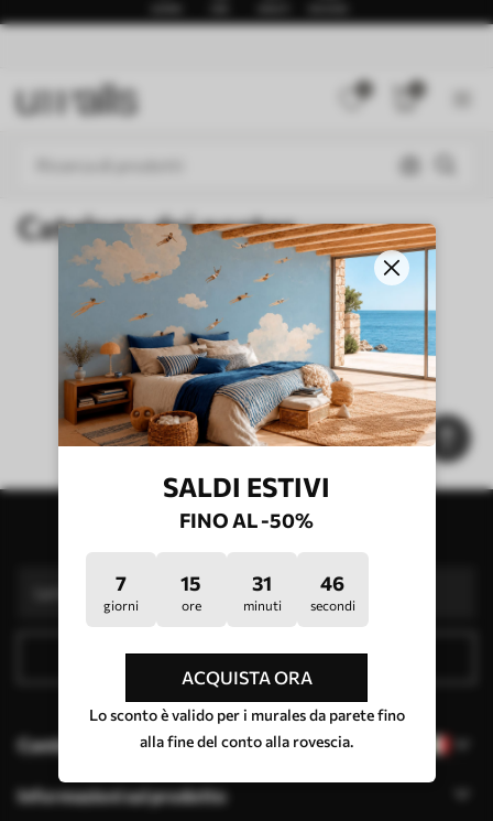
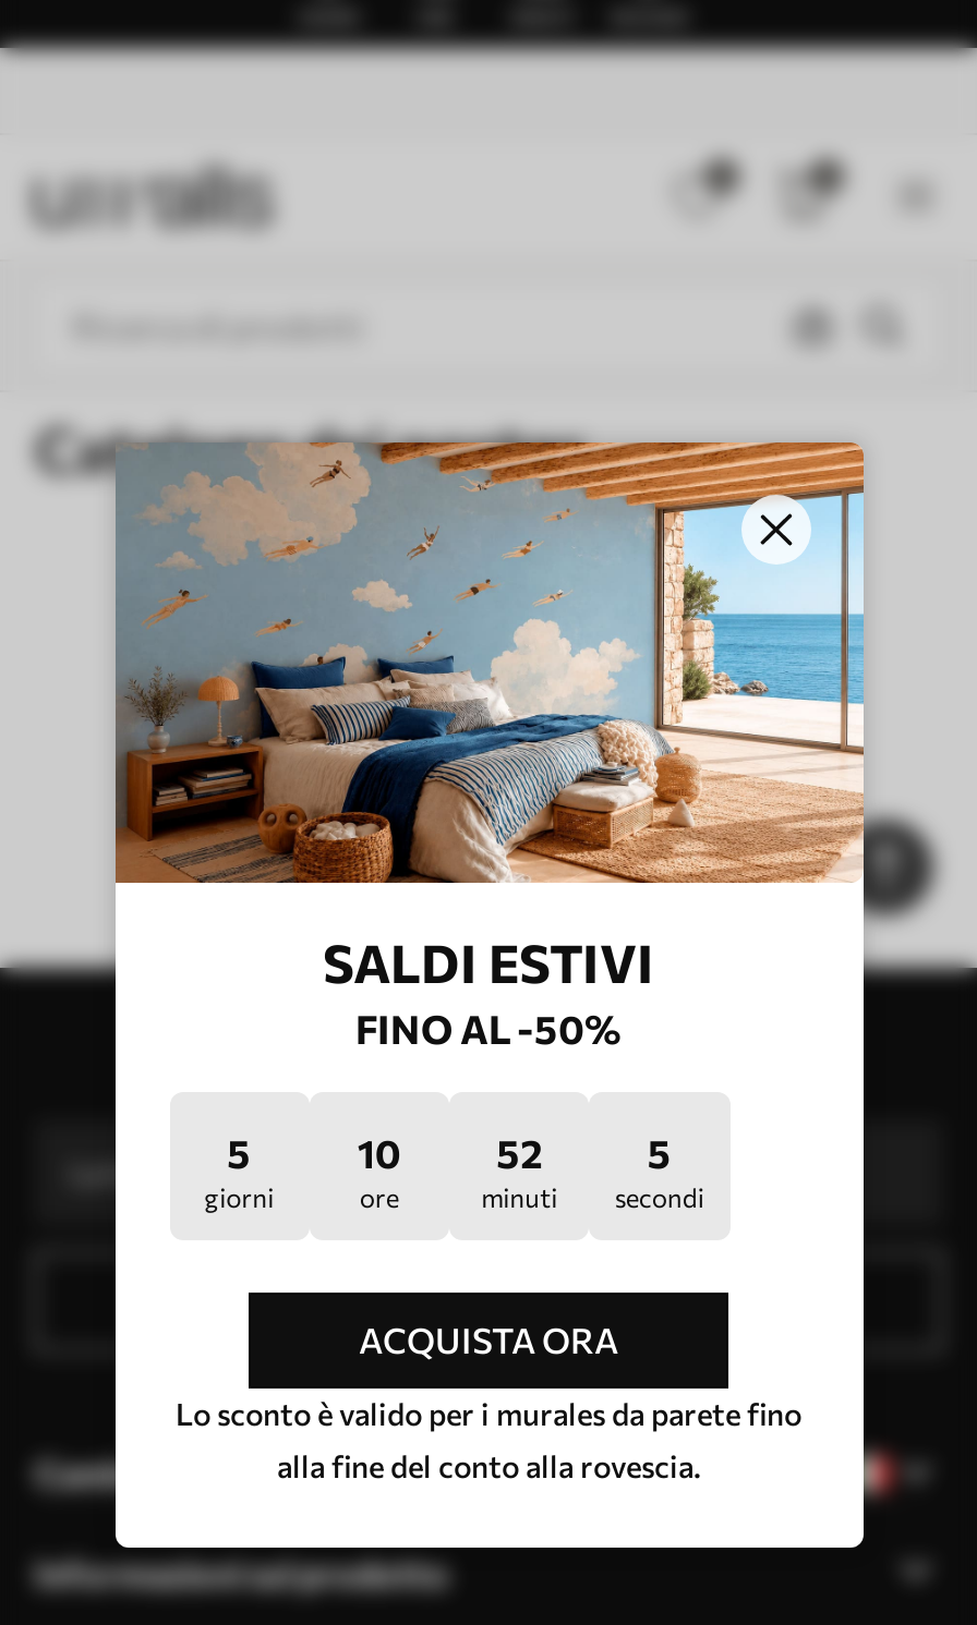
- 7
+ 5

- 15
+ 10

- 31
+ 52

- 46
+ 5
